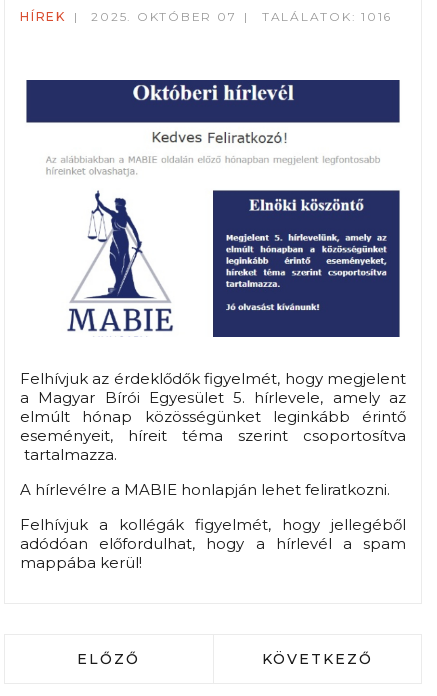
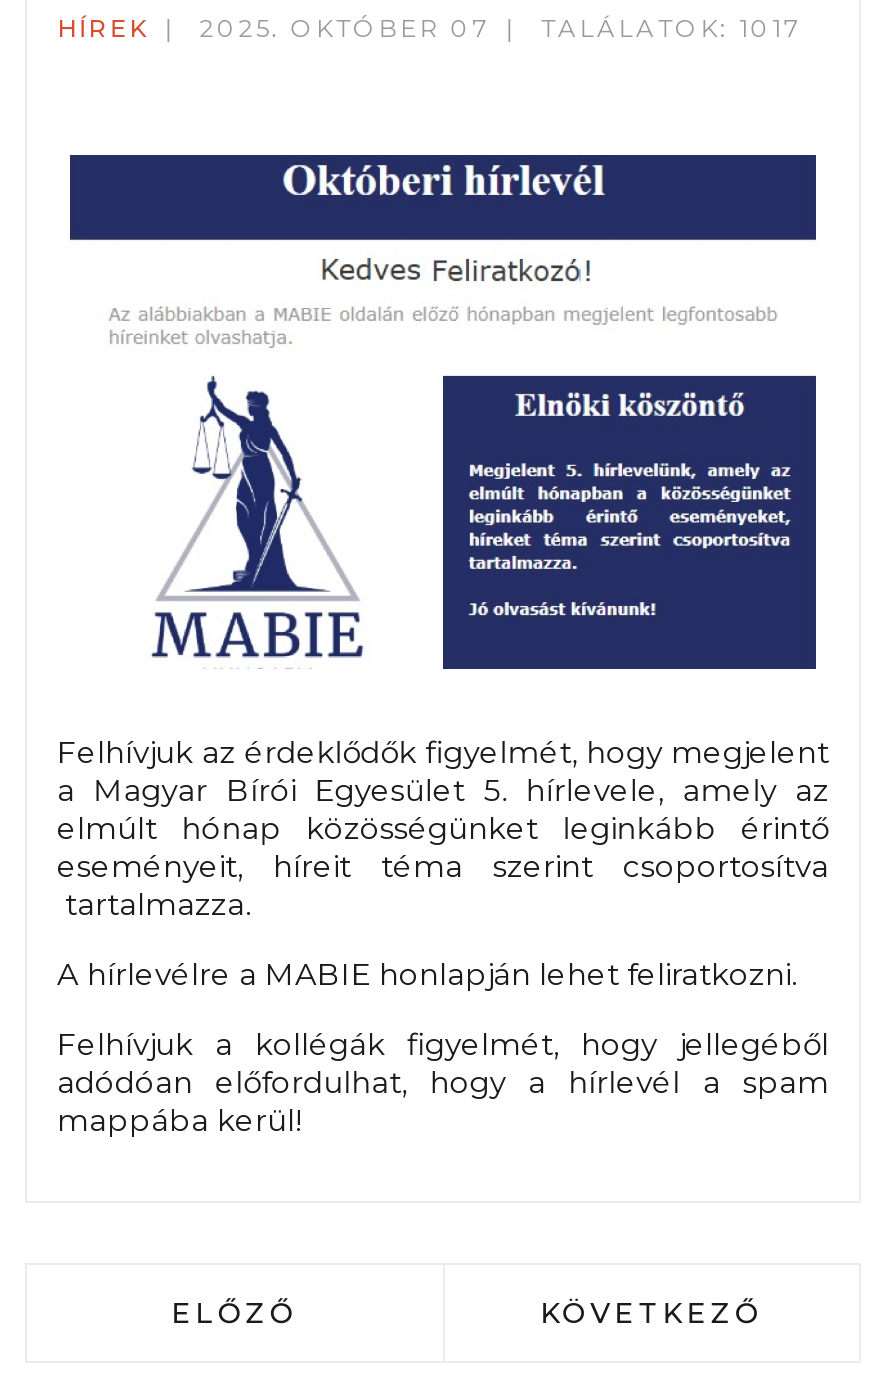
- HÍREK 2025. OKTÓBER 07 TALÁLATOK: 1016
+ HÍREK 2025. OKTÓBER 07 TALÁLATOK: 1017
